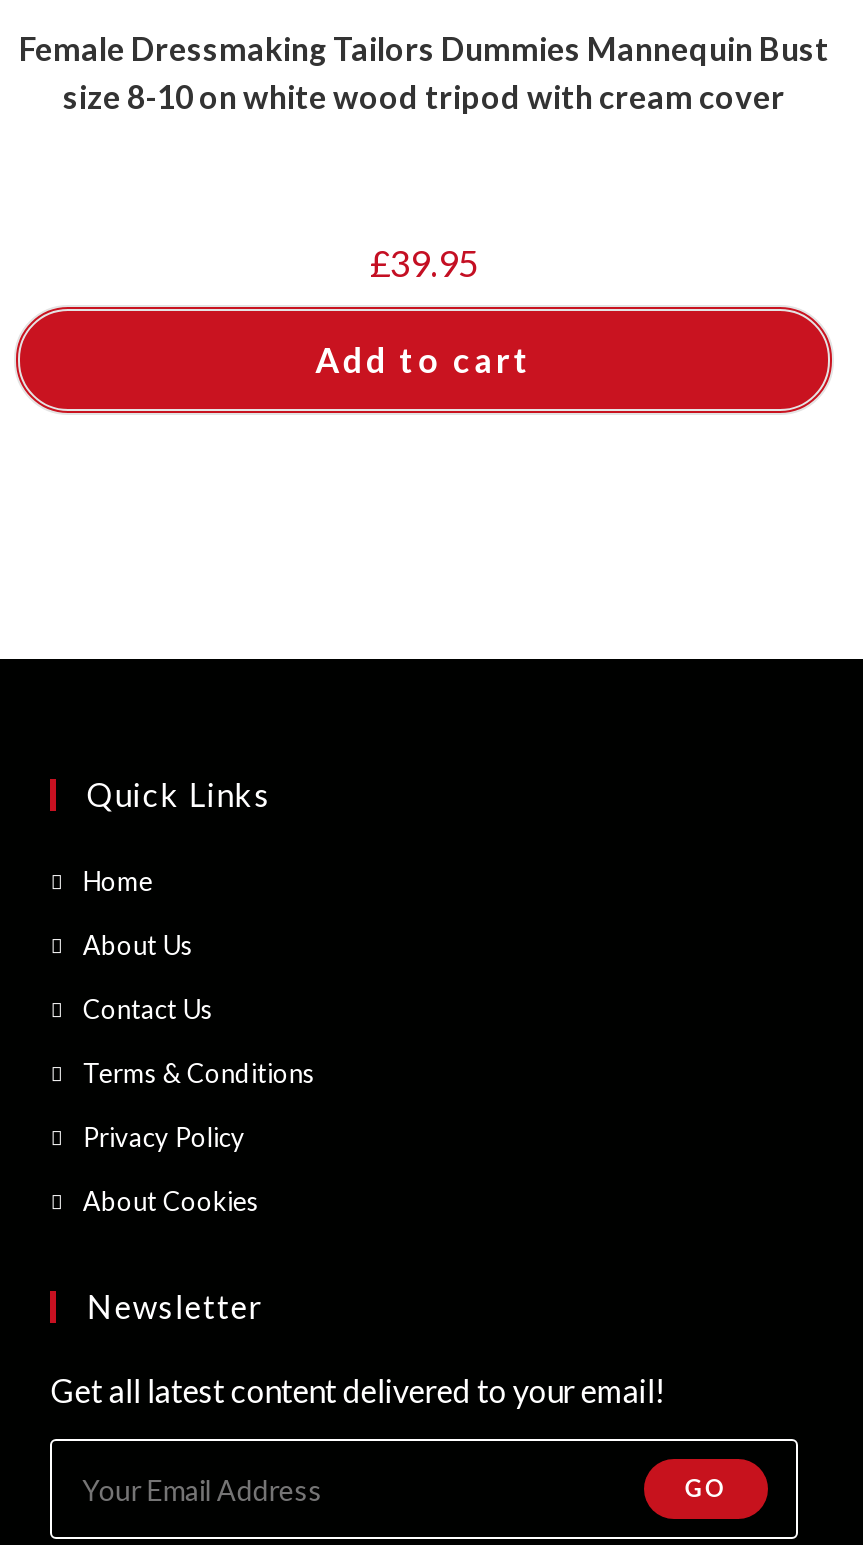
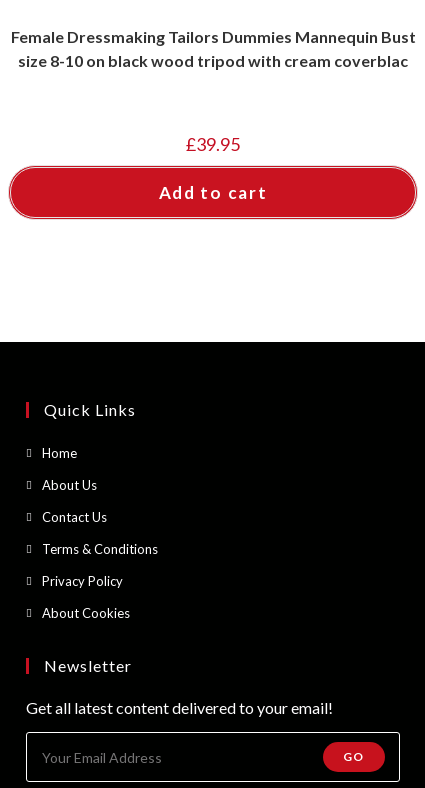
- size 8-10 on white wood tripod with cream cover
+ size 8-10 on black wood tripod with cream coverblac
